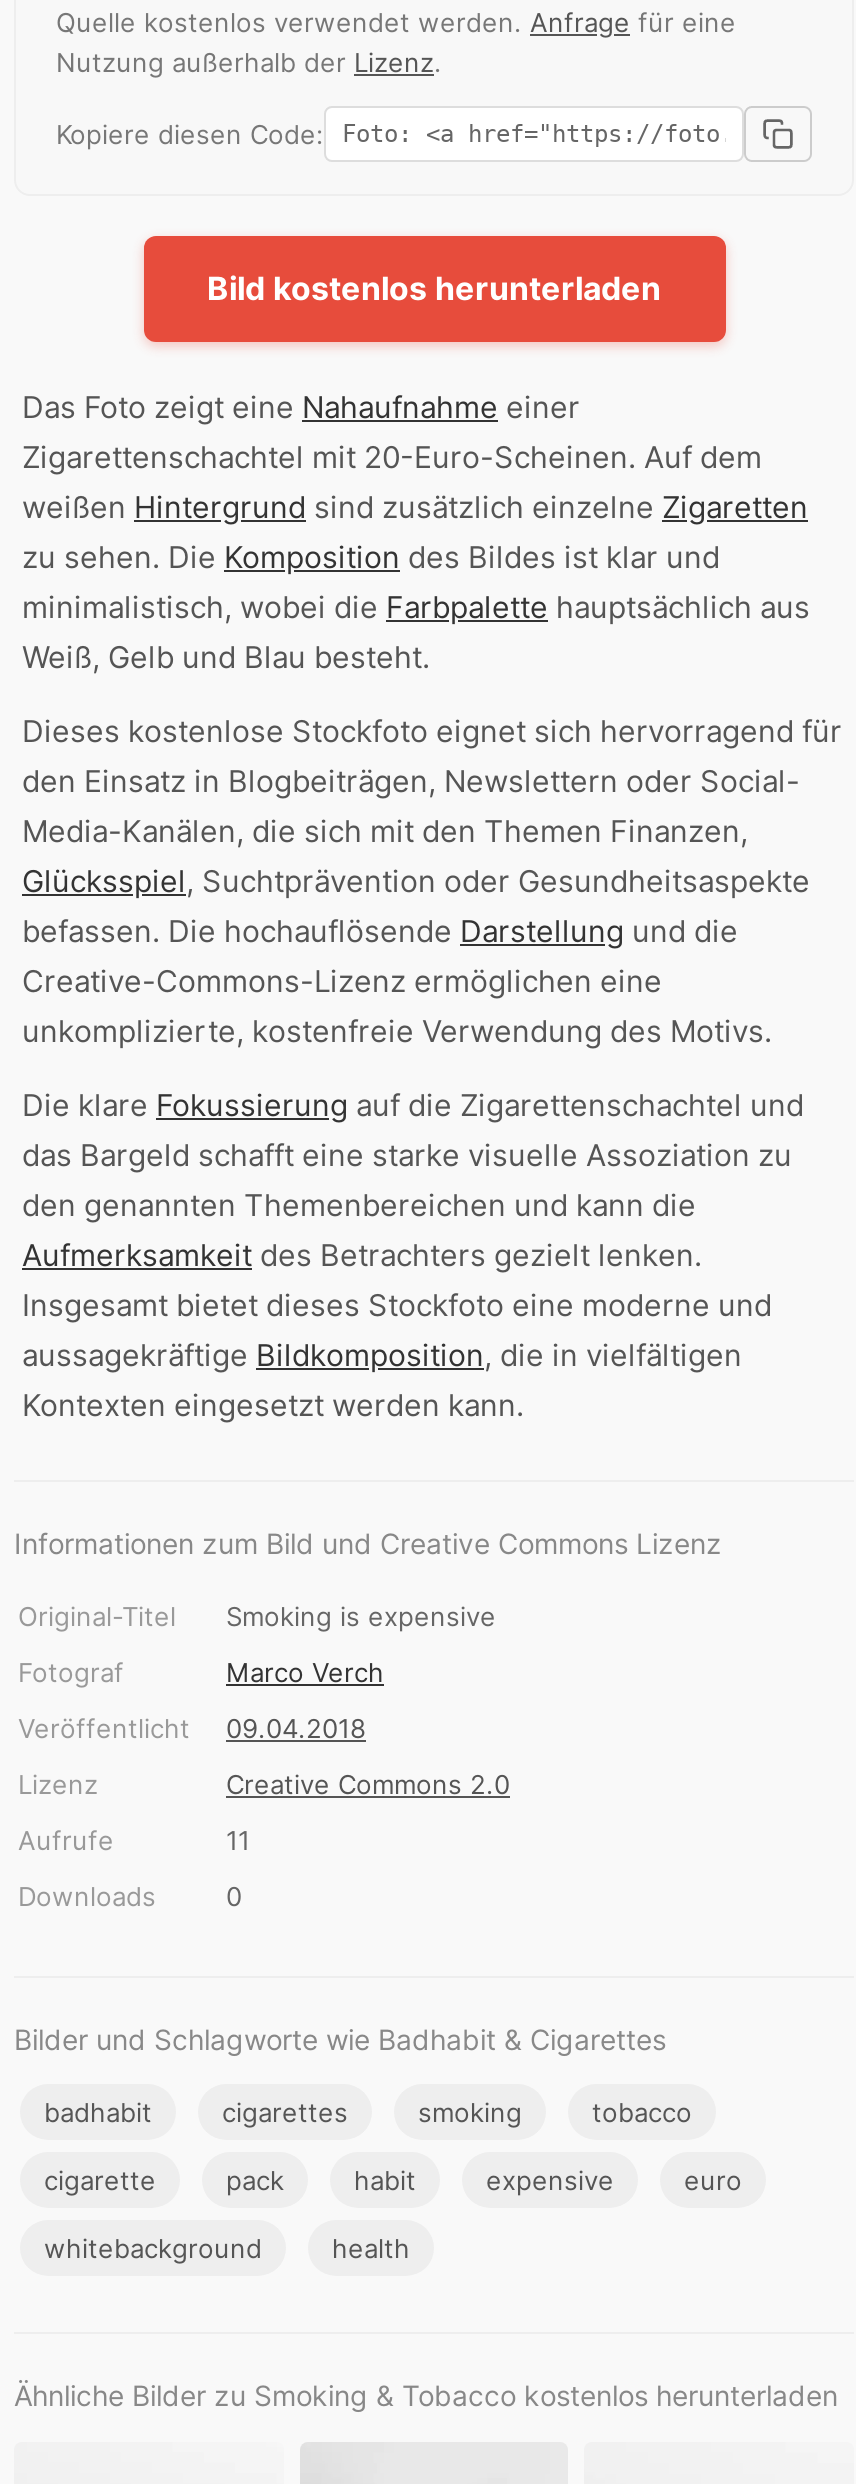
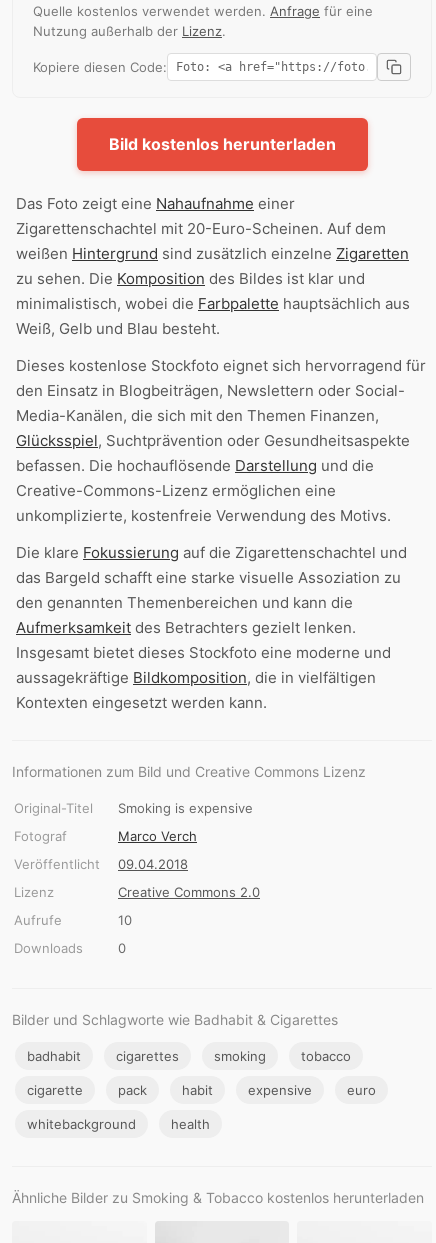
- 11
+ 10
